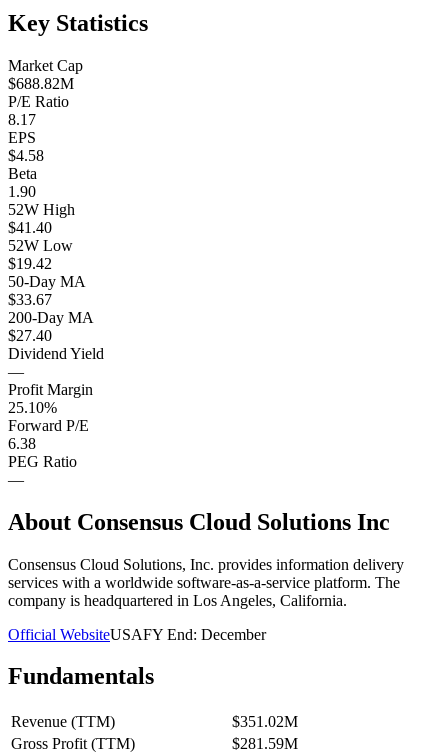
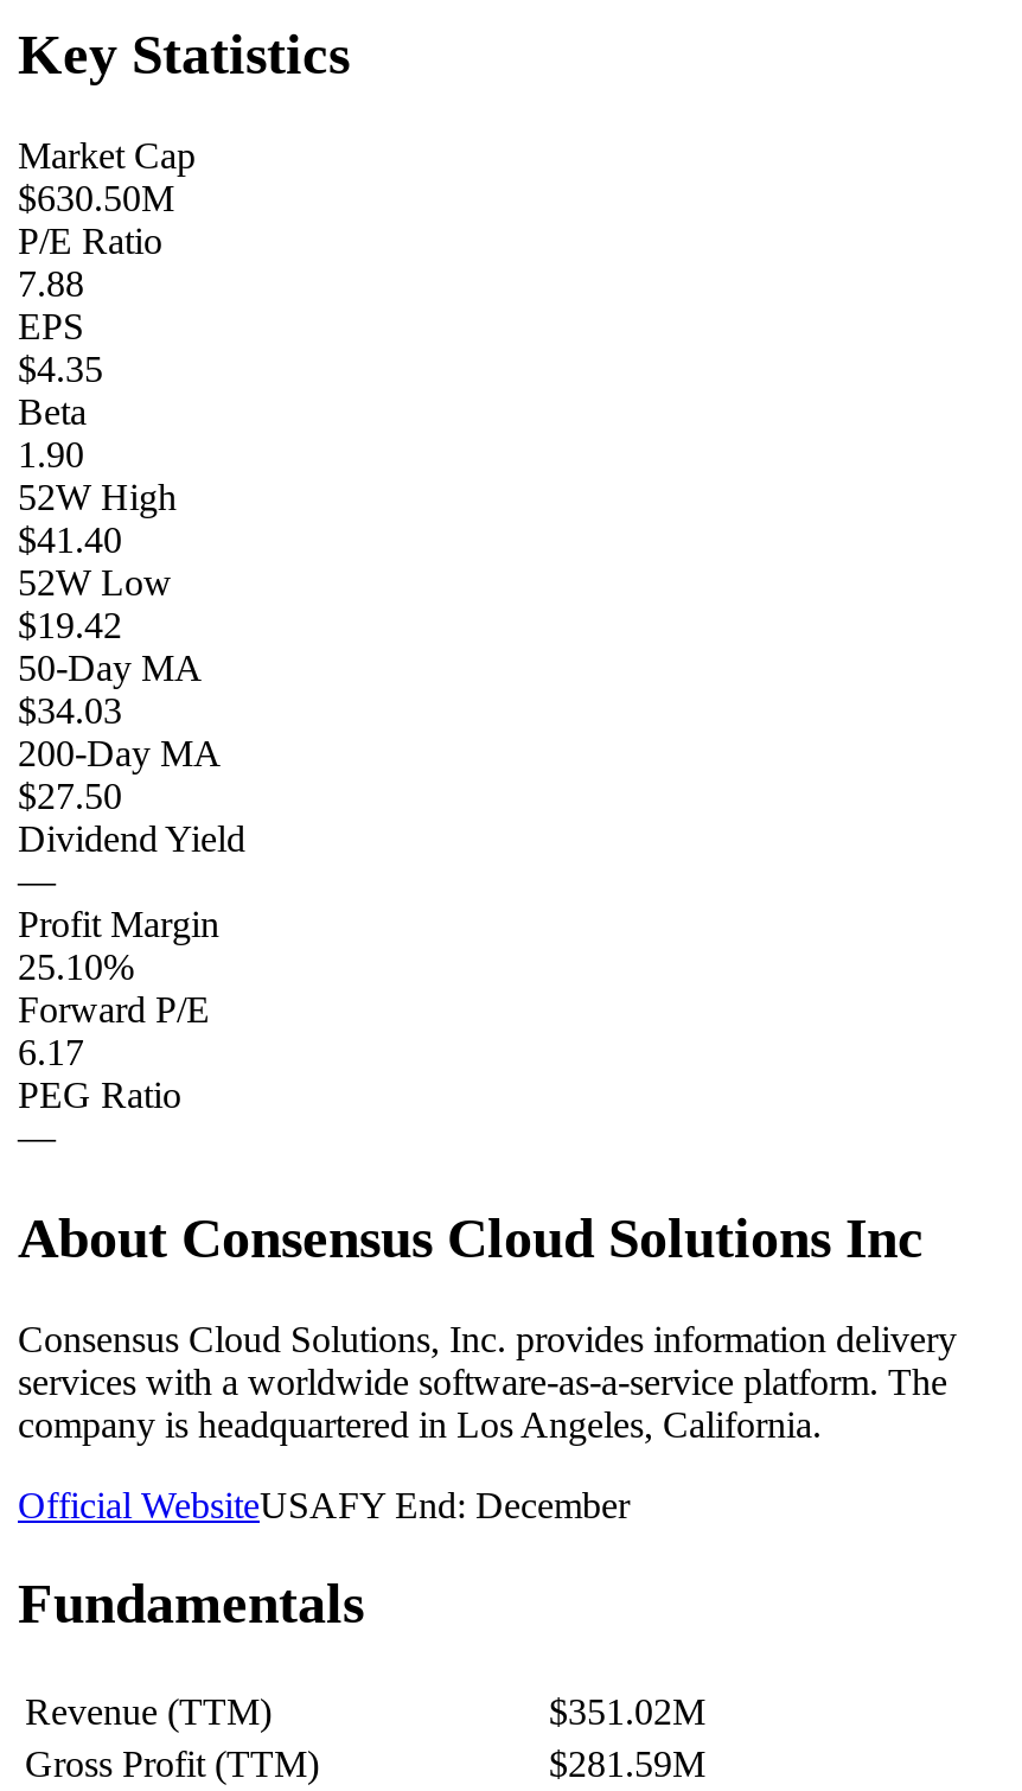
- $688.82M
+ $630.50M

- 8.17
+ 7.88

- $4.58
+ $4.35

- $33.67
+ $34.03

- $27.40
+ $27.50

- 6.38
+ 6.17
